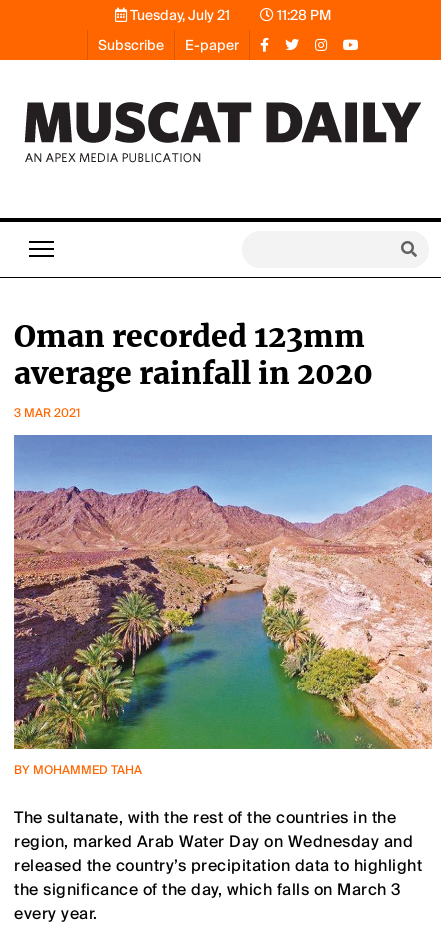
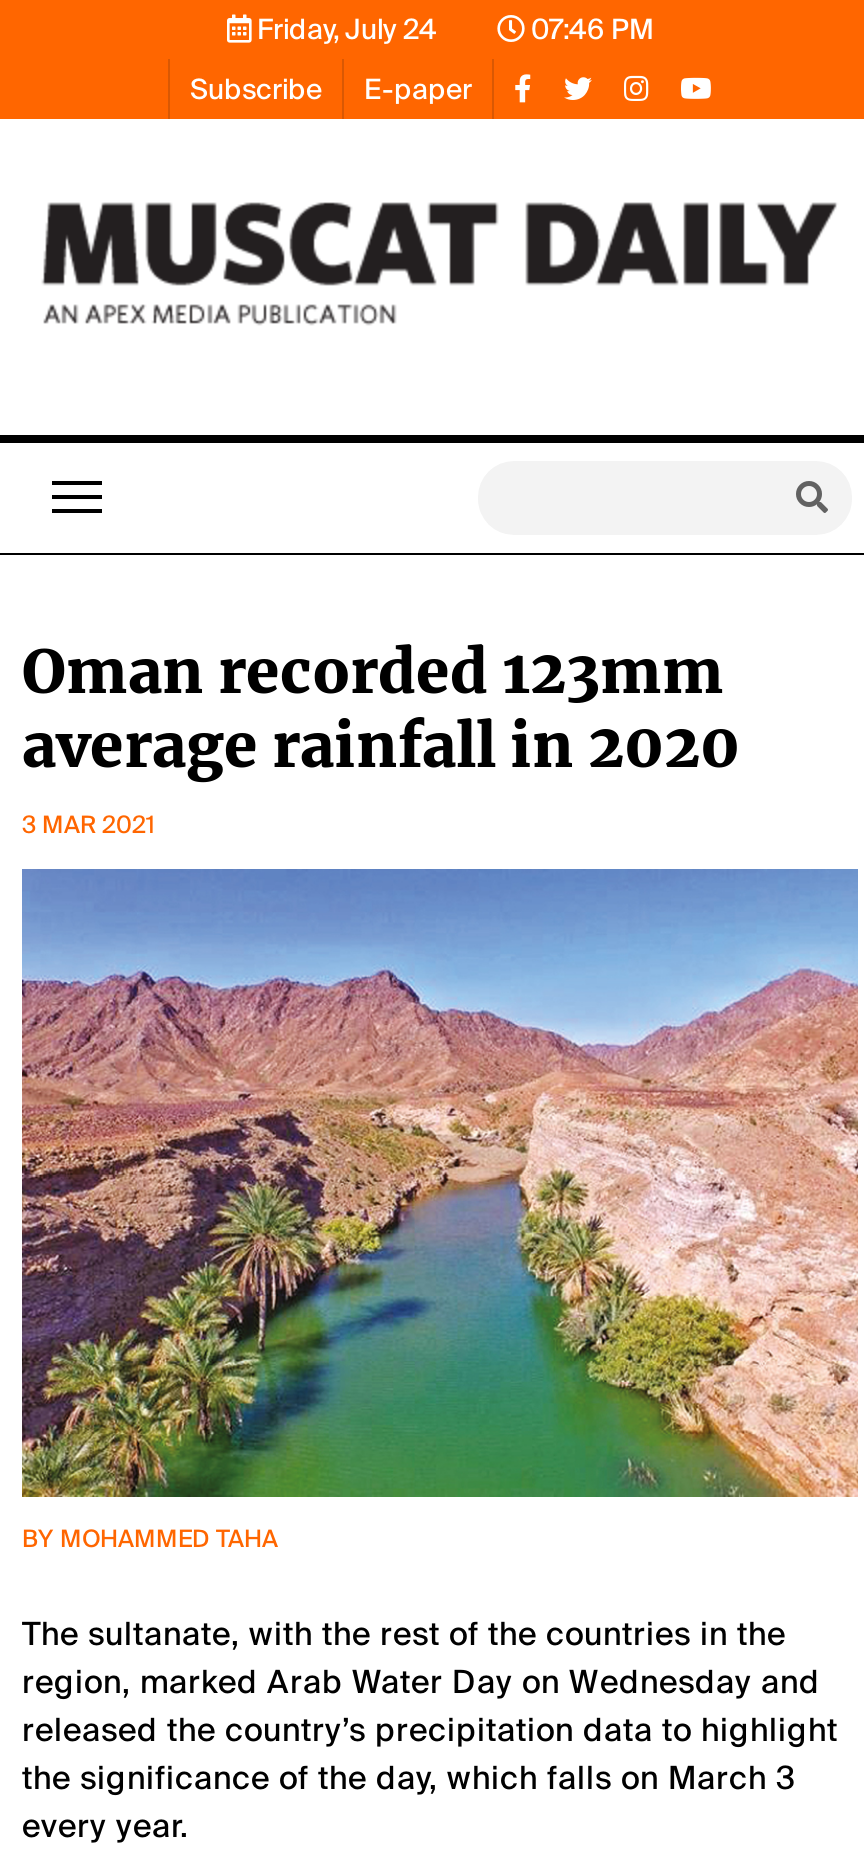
- Tuesday, July 21
+ Friday, July 24

- 11:28 PM
+ 07:46 PM
